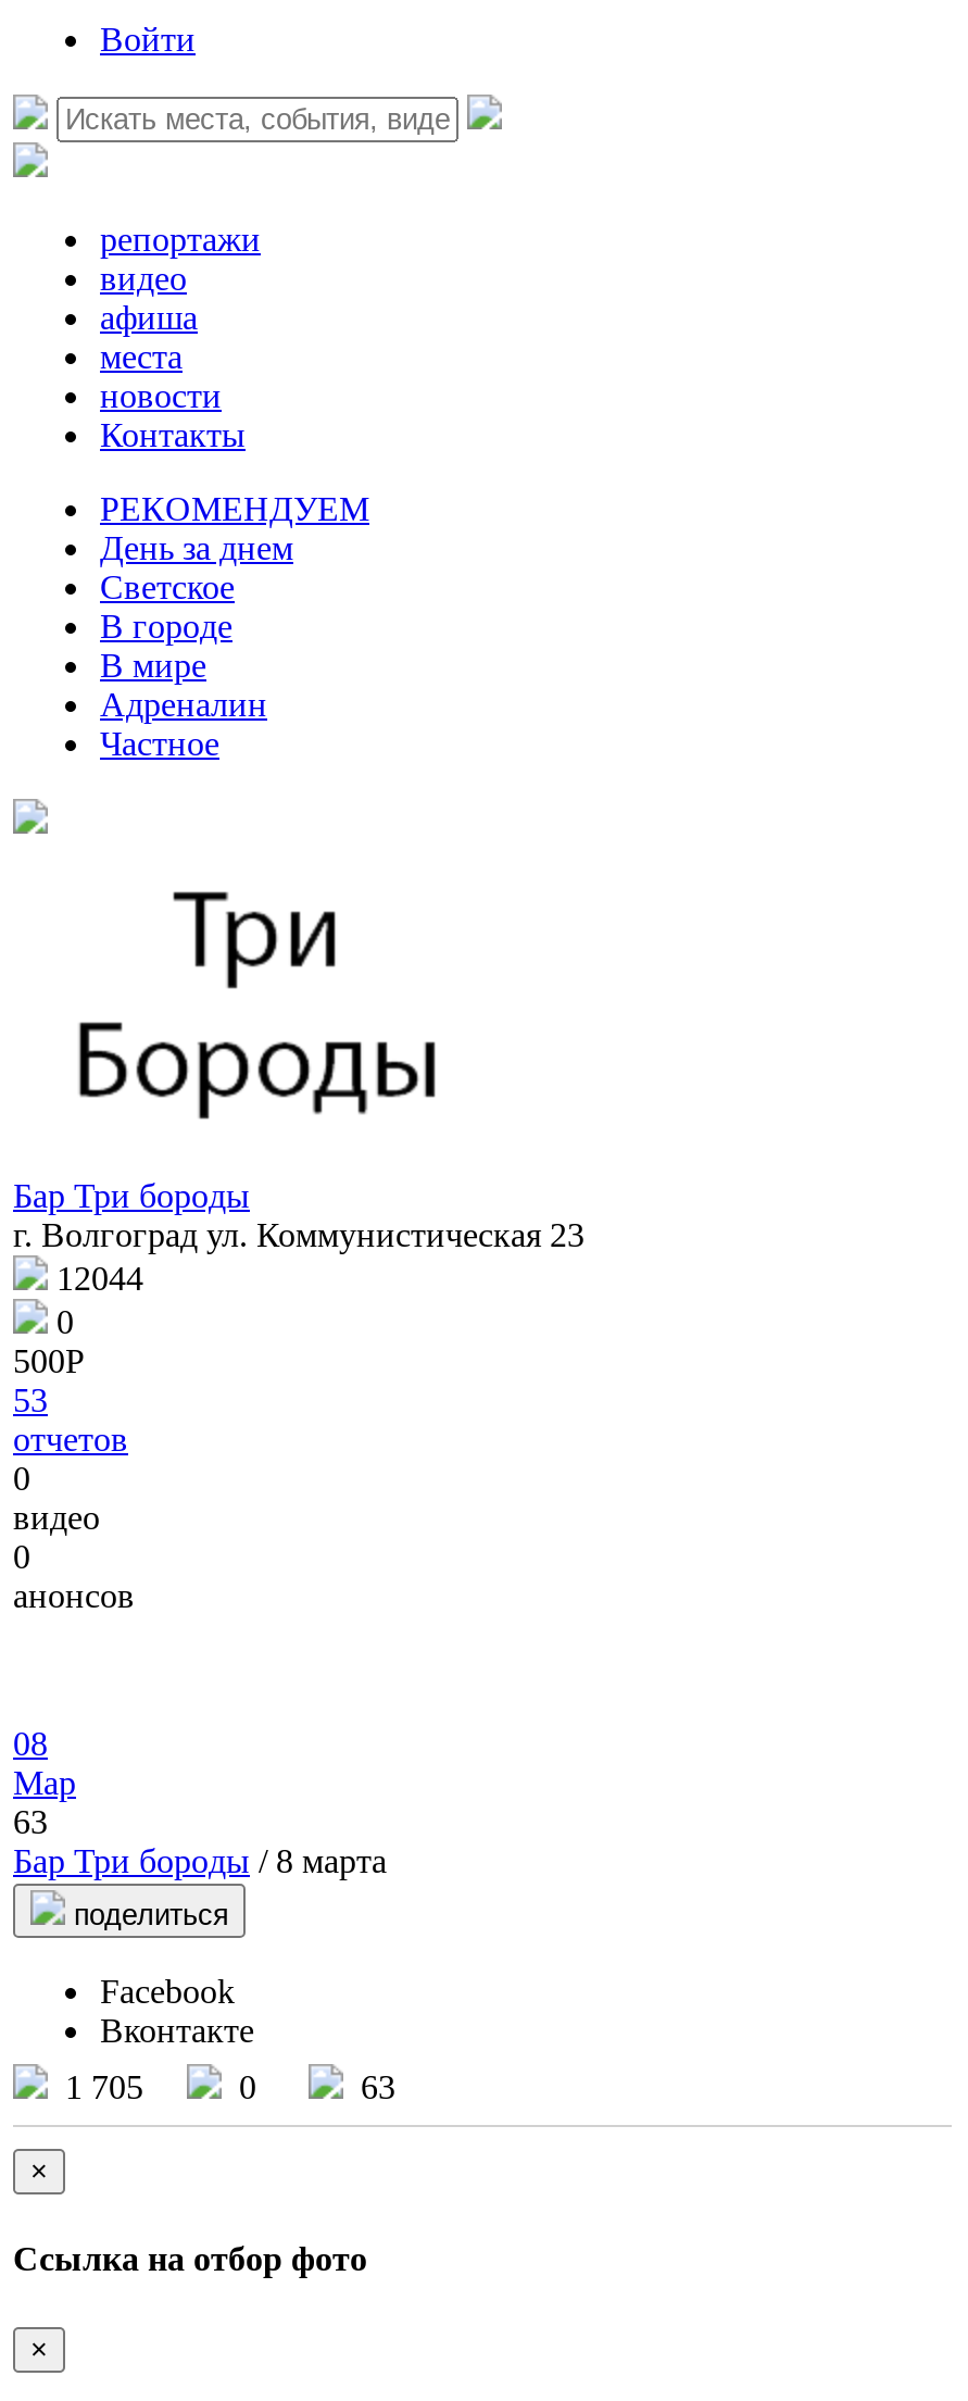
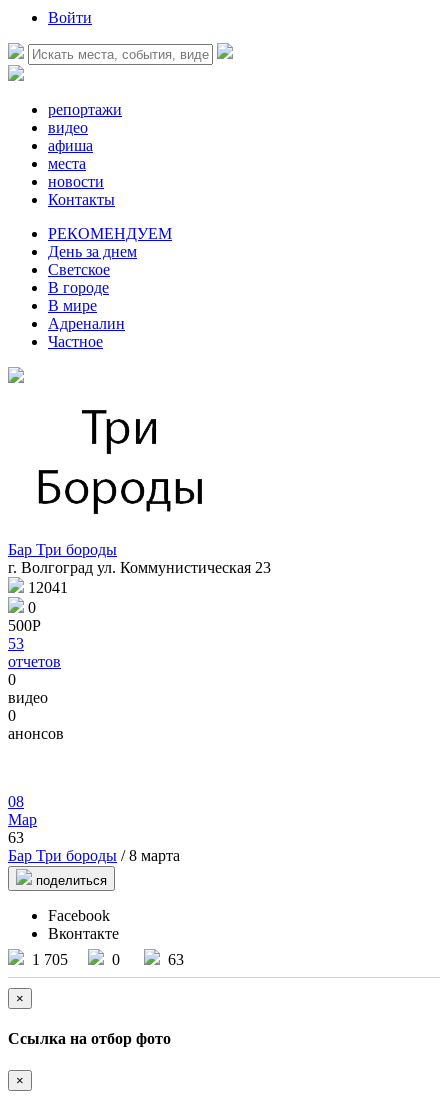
- 12044
+ 12041
